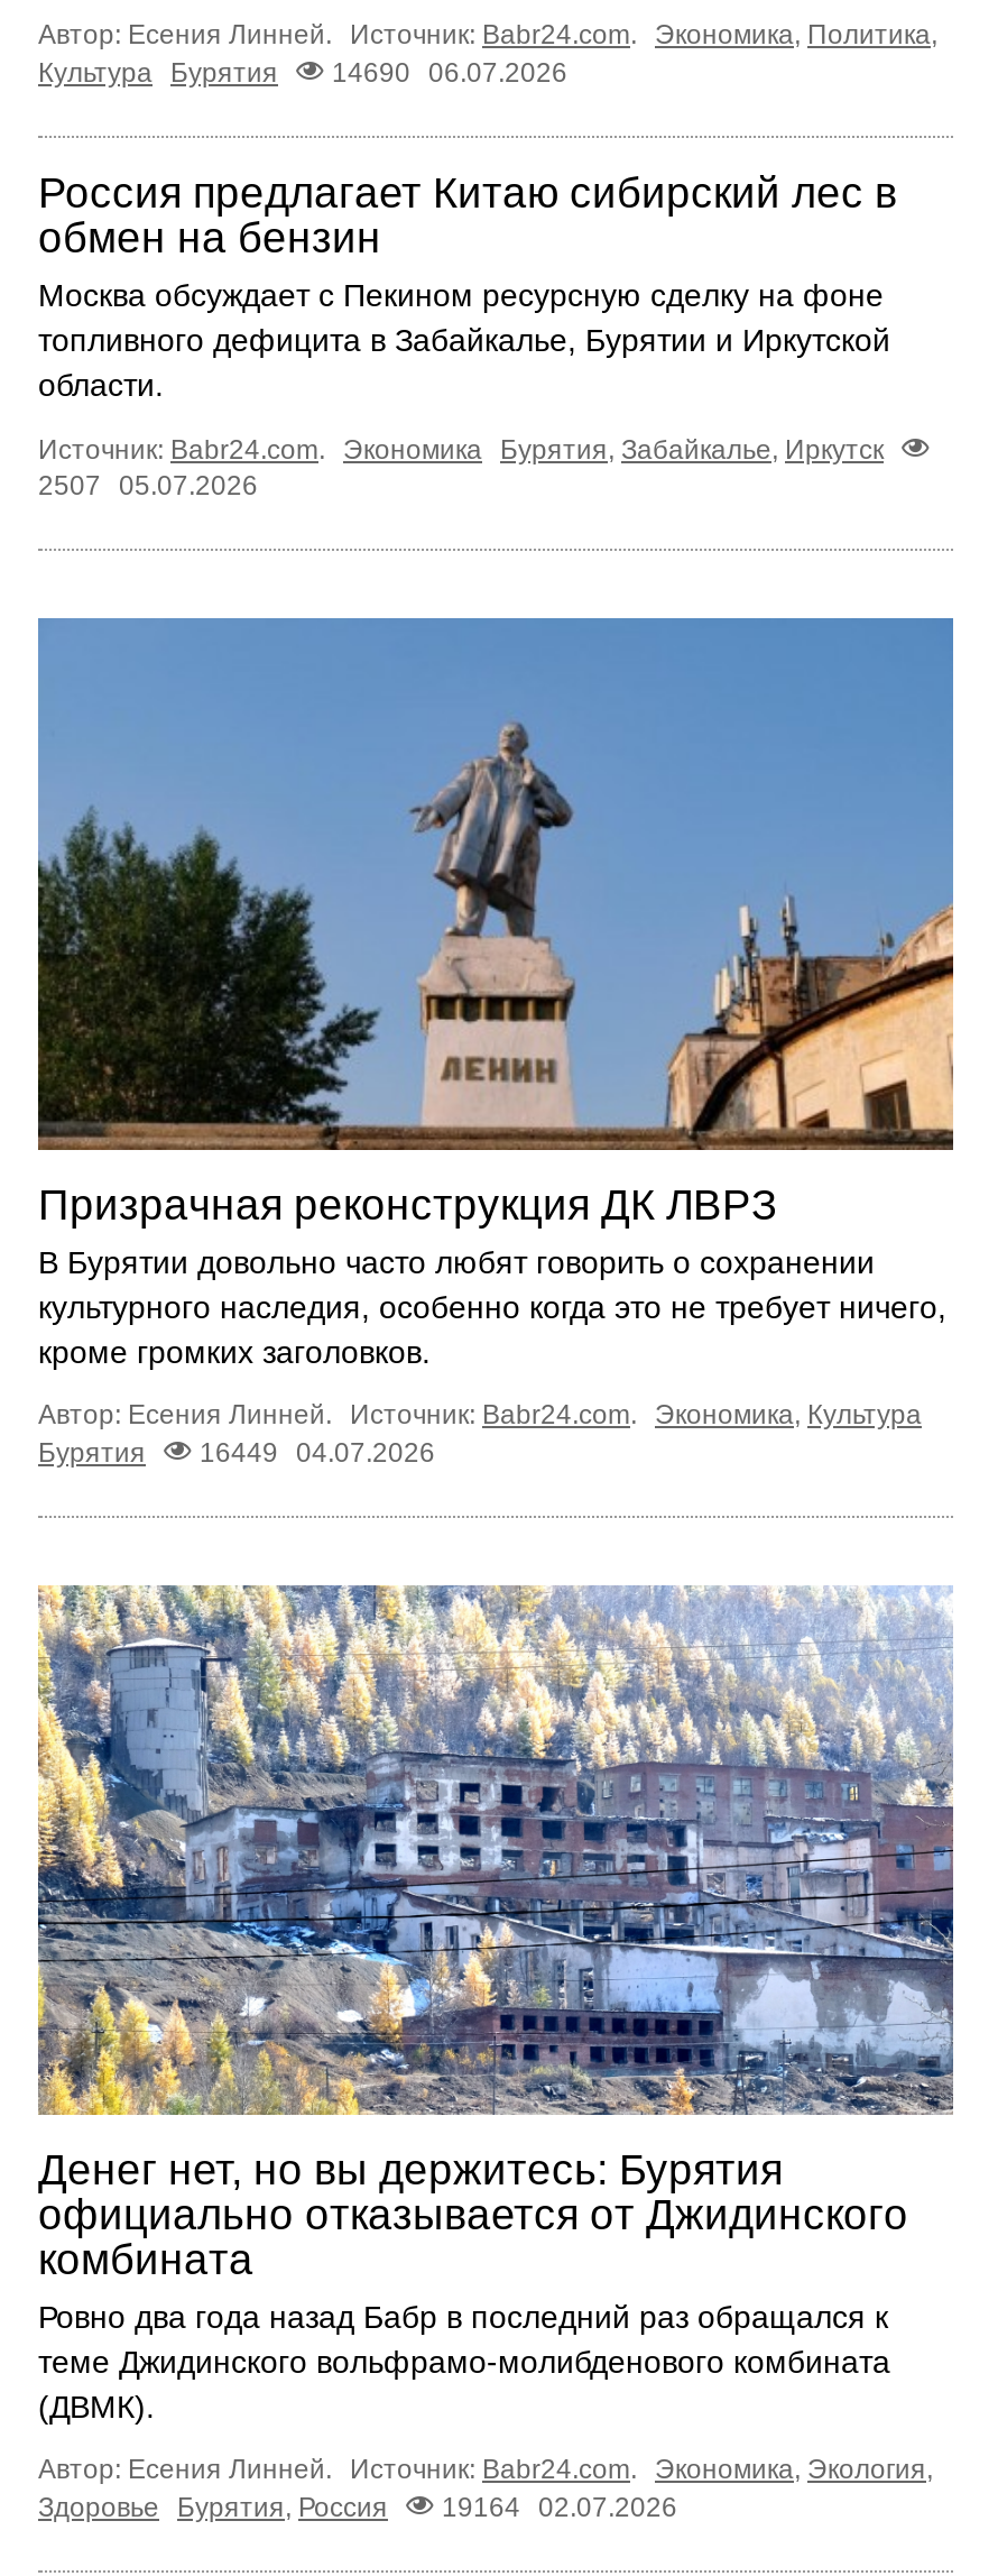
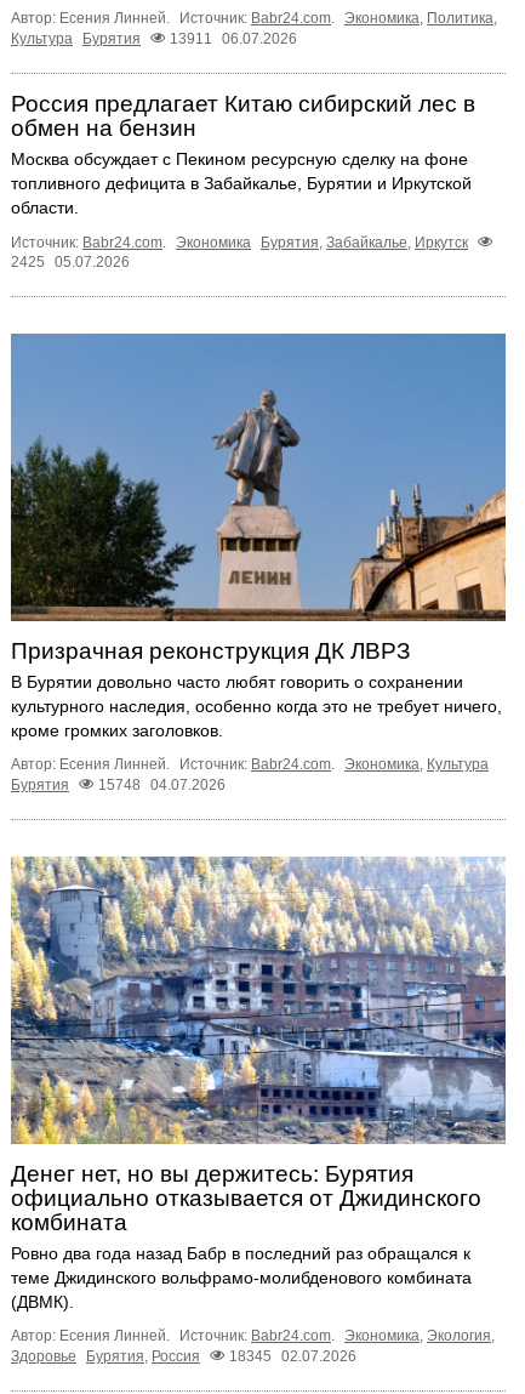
- Культура Бурятия 14690 06.07.2026
+ Культура Бурятия 13911 06.07.2026

- 2507 05.07.2026
+ 2425 05.07.2026

- Бурятия 16449 04.07.2026
+ Бурятия 15748 04.07.2026

- Здоровье Бурятия, Россия 19164 02.07.2026
+ Здоровье Бурятия, Россия 18345 02.07.2026
